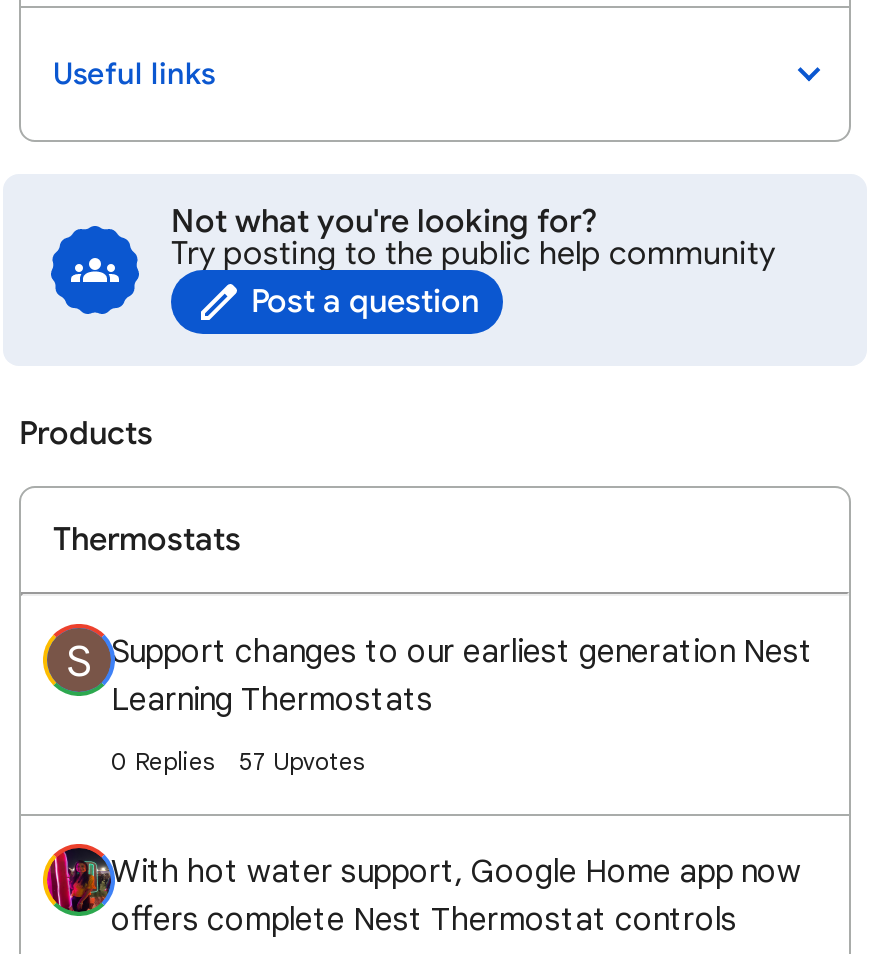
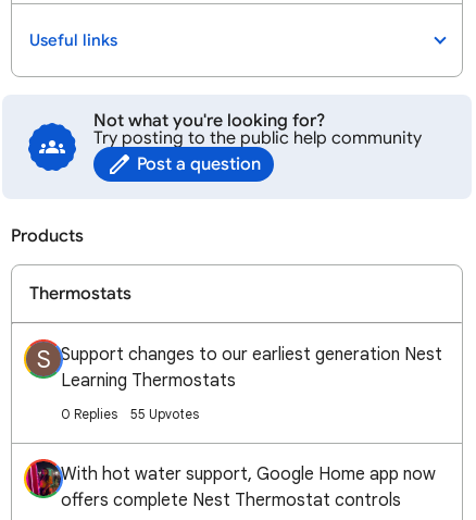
- 57 Upvotes
+ 55 Upvotes
